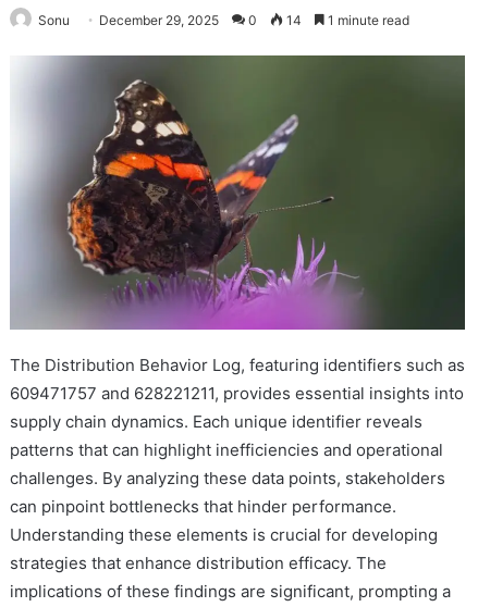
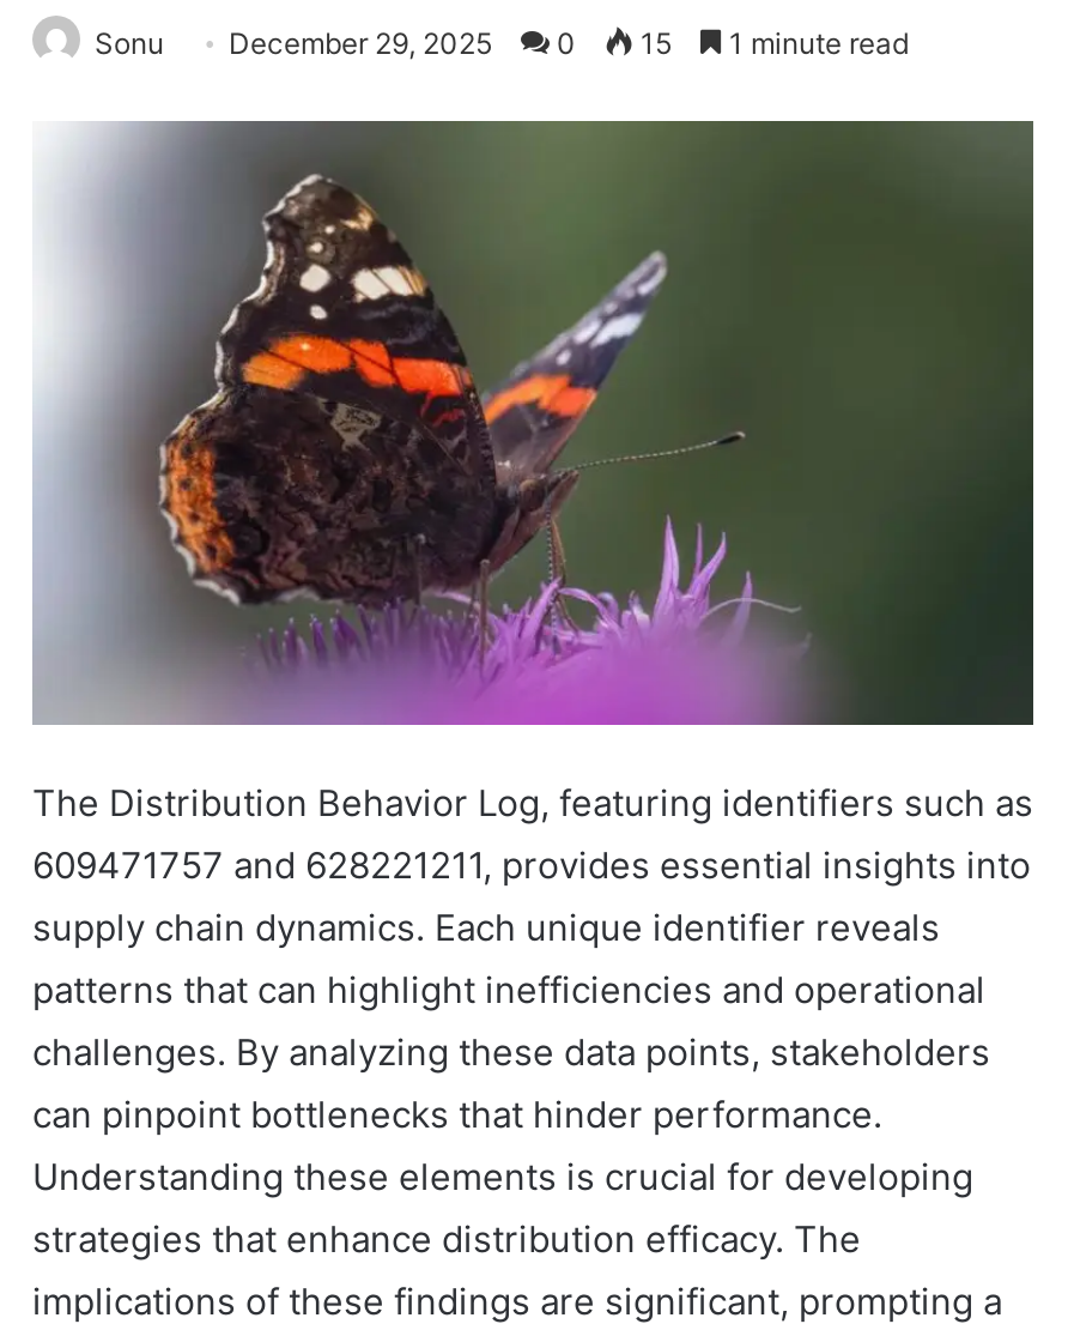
- Sonu December 29, 2025 0 14 1 minute read
+ Sonu December 29, 2025 0 15 1 minute read
